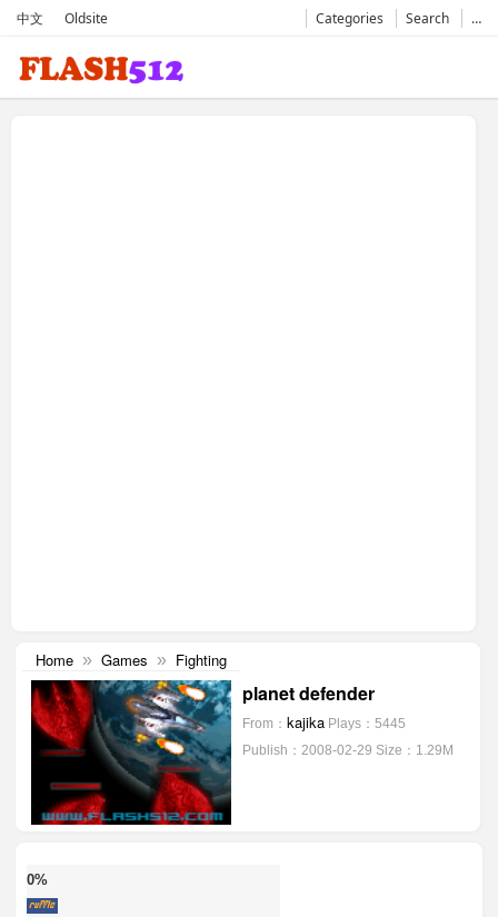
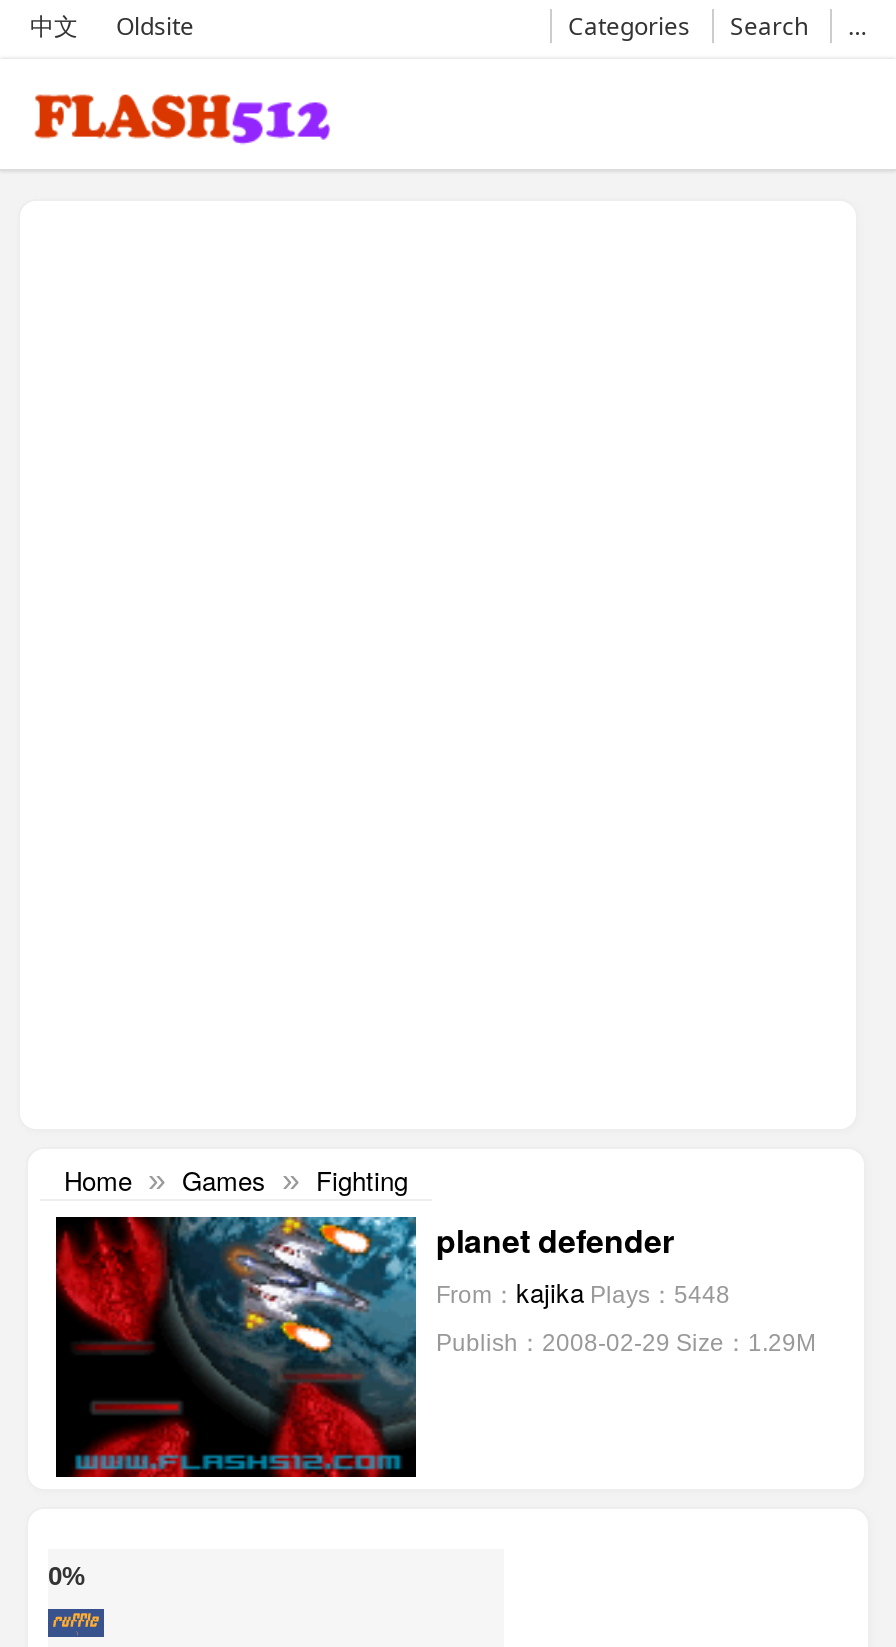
- From：kajika Plays：5445
+ From：kajika Plays：5448
